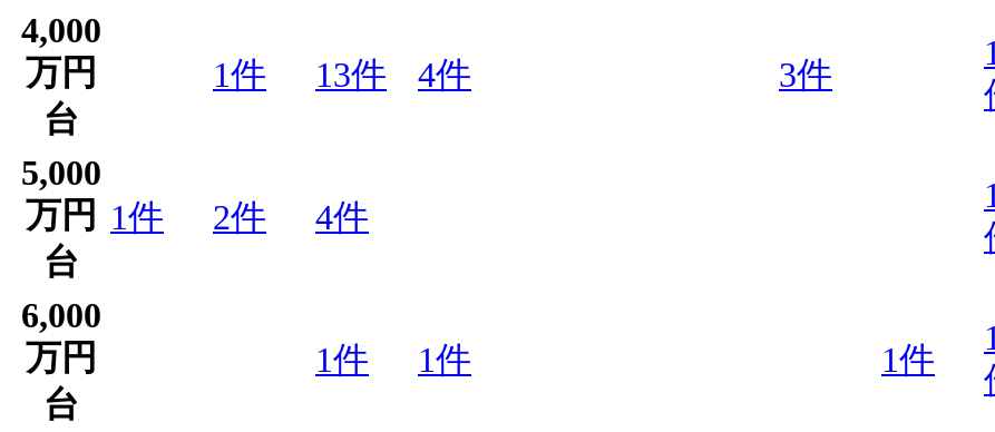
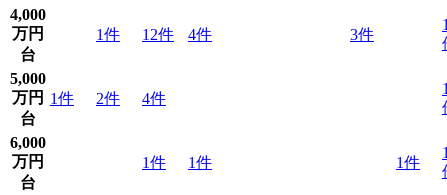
- 1件 13件 4件
+ 1件 12件 4件
